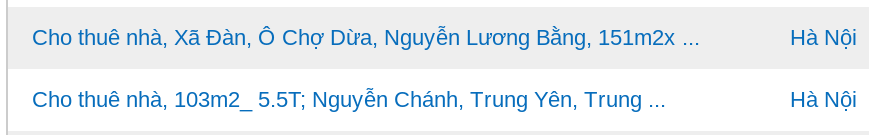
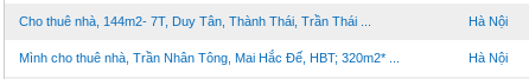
- Cho thuê nhà, Xã Đàn, Ô Chợ Dừa, Nguyễn Lương Bằng, 151m2x ...
+ Cho thuê nhà, 144m2- 7T, Duy Tân, Thành Thái, Trần Thái ...

- Cho thuê nhà, 103m2_ 5.5T; Nguyễn Chánh, Trung Yên, Trung ...
+ Mình cho thuê nhà, Trần Nhân Tông, Mai Hắc Đế, HBT; 320m2* ...
